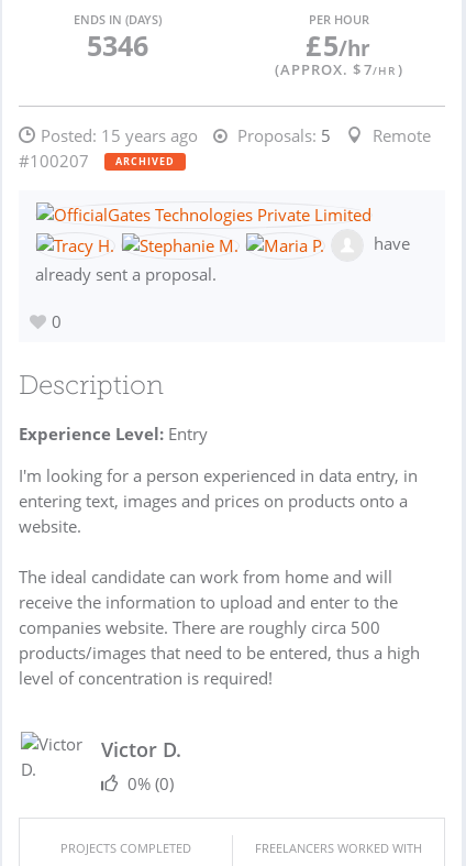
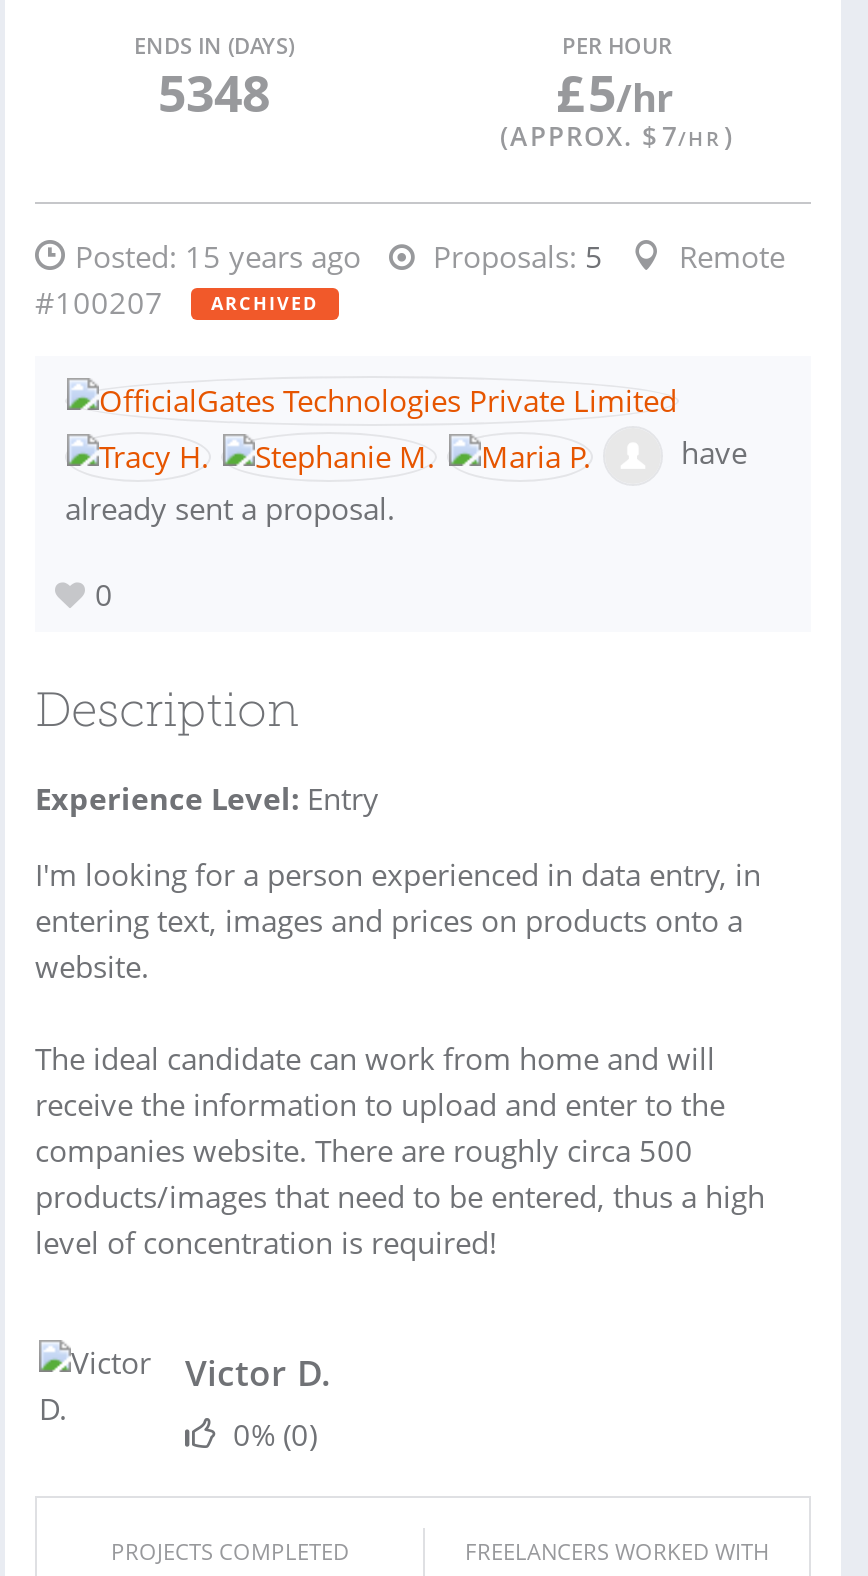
- 5346
+ 5348
